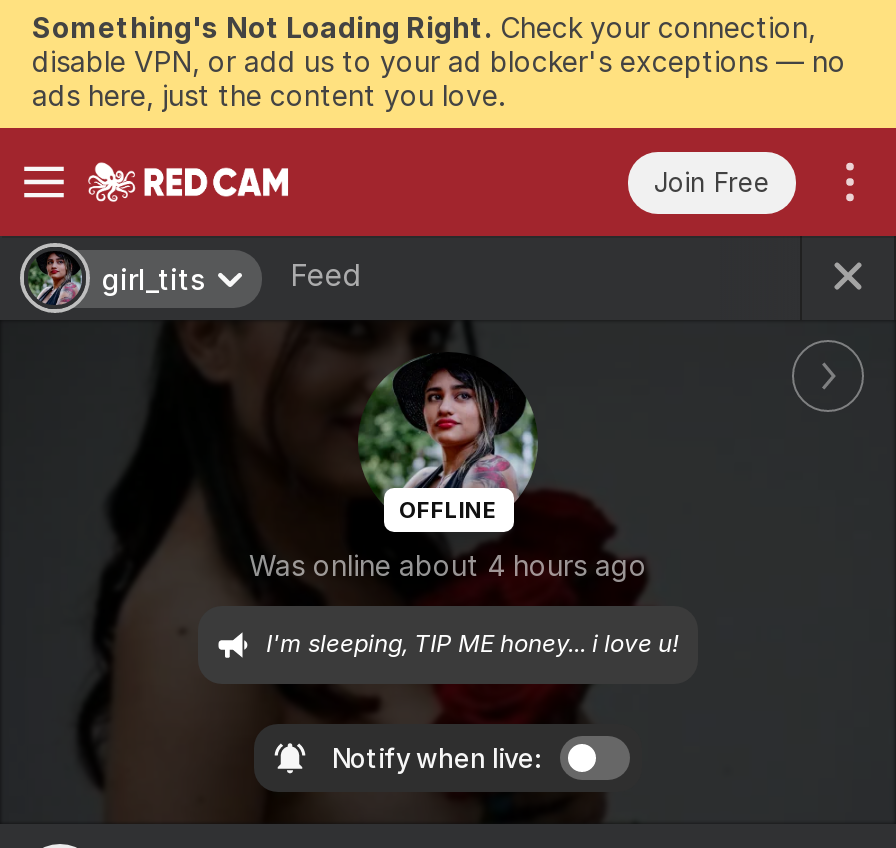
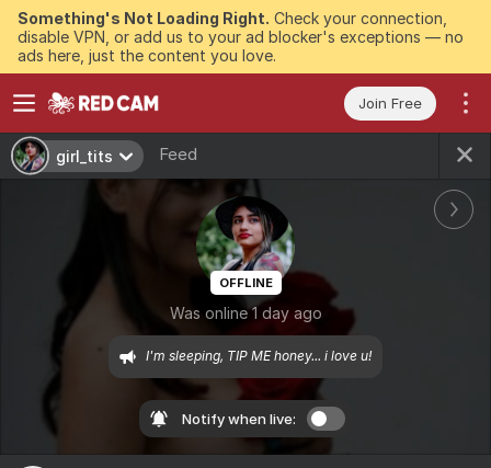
- Was online about 4 hours ago
+ Was online 1 day ago
